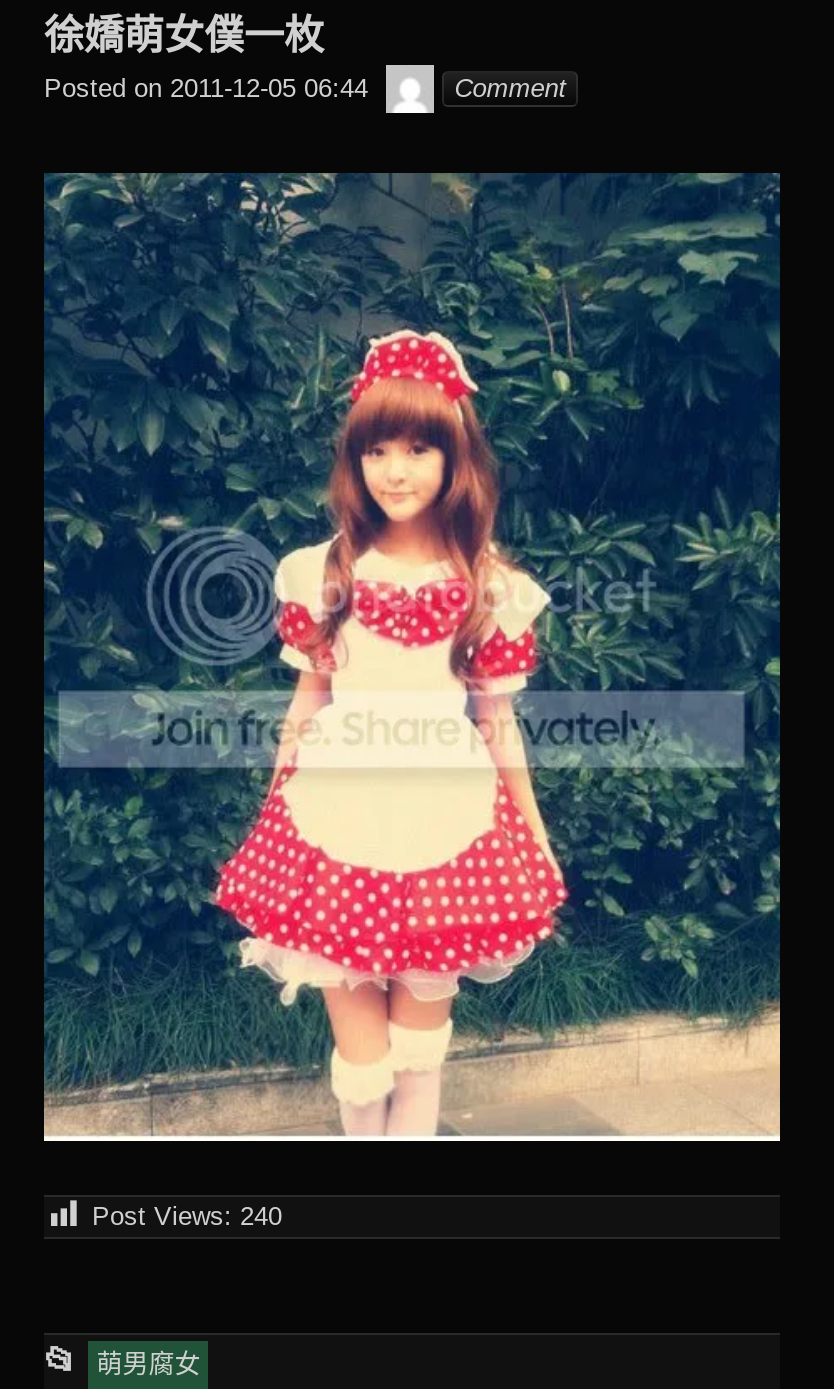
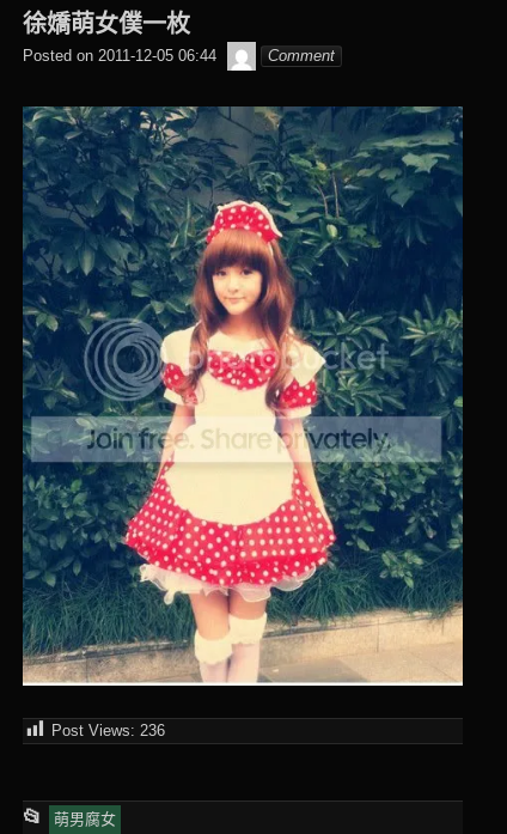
- Post Views: 240
+ Post Views: 236
